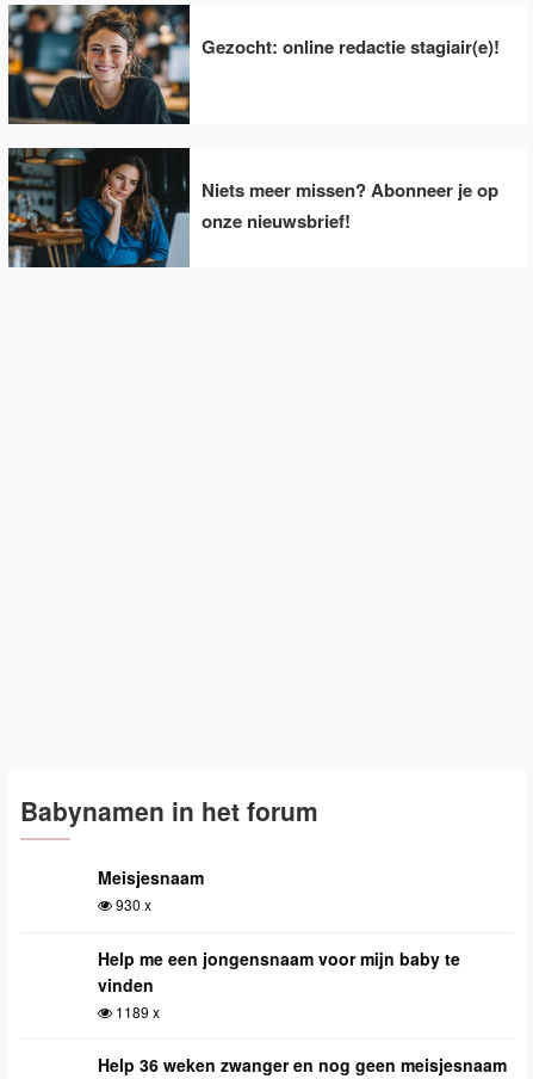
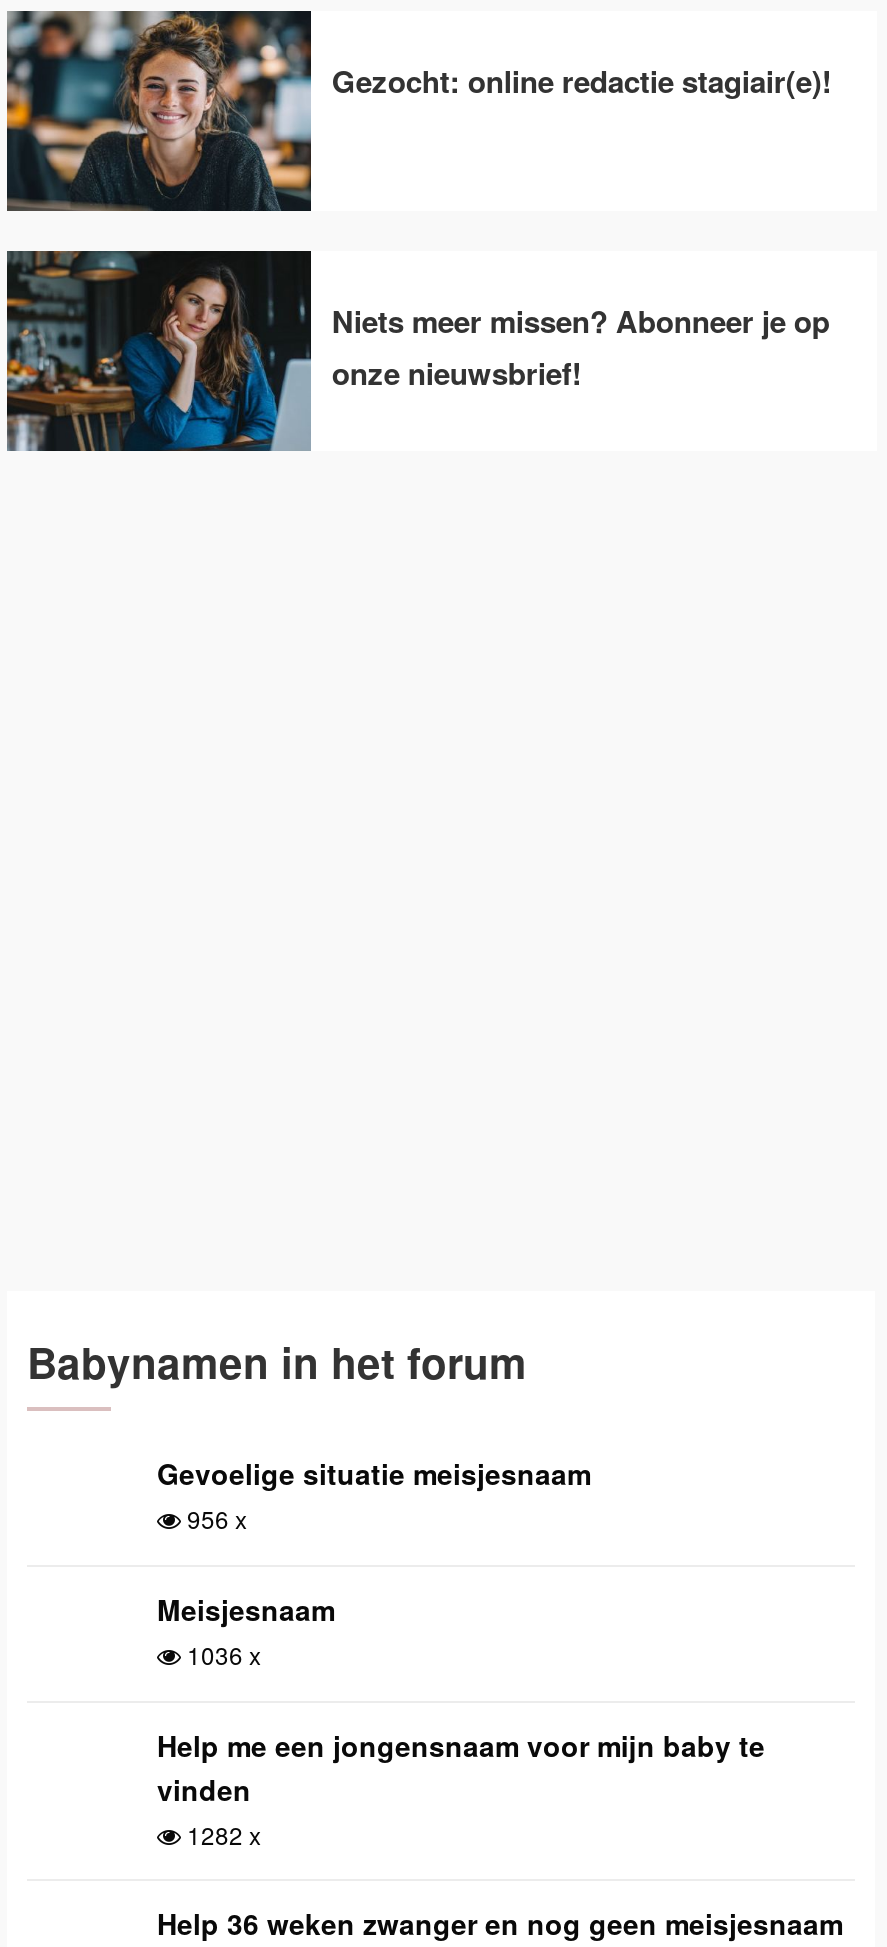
+ Gevoelige situatie meisjesnaam
+ 956 x

- 930 x
+ 1036 x

- 1189 x
+ 1282 x
